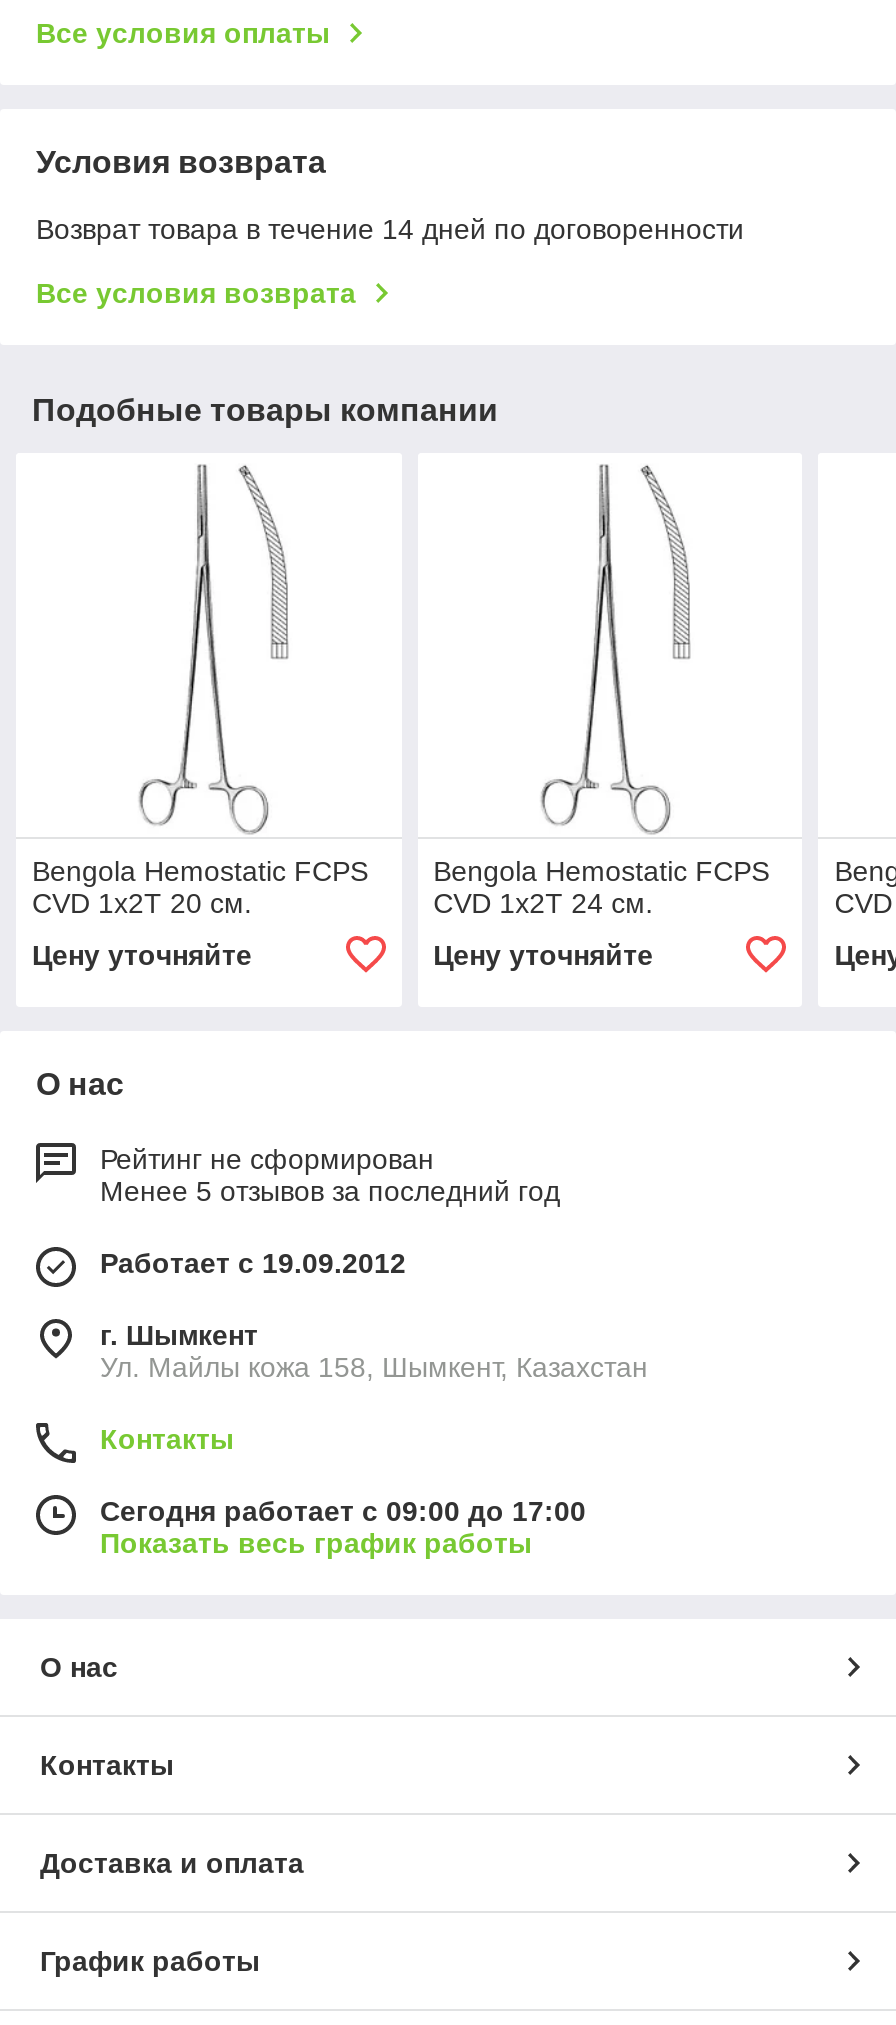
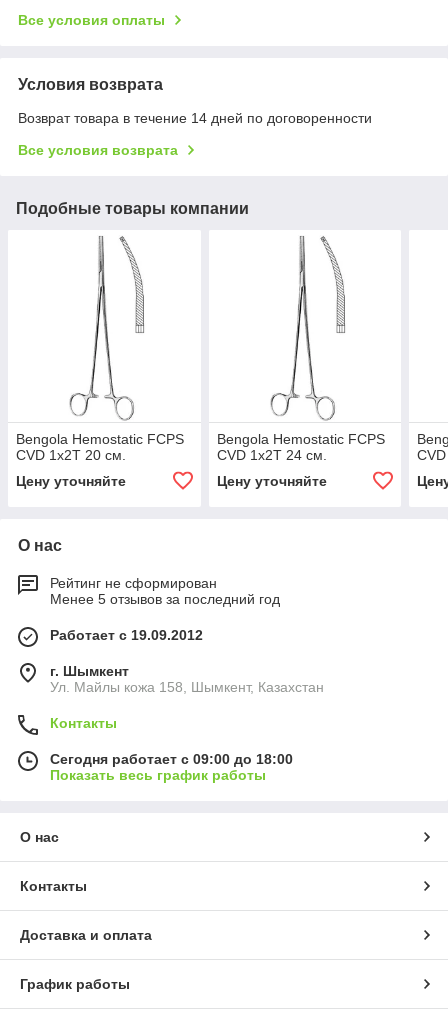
- Сегодня работает с 09:00 до 17:00
+ Сегодня работает с 09:00 до 18:00
